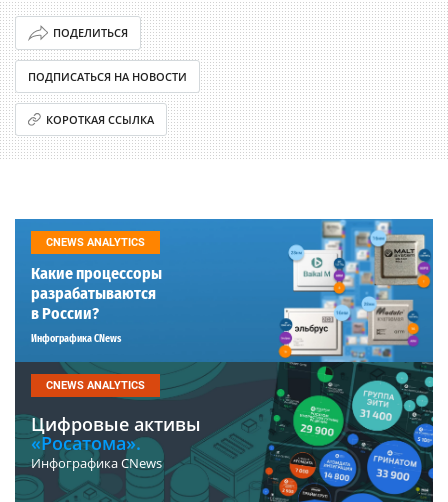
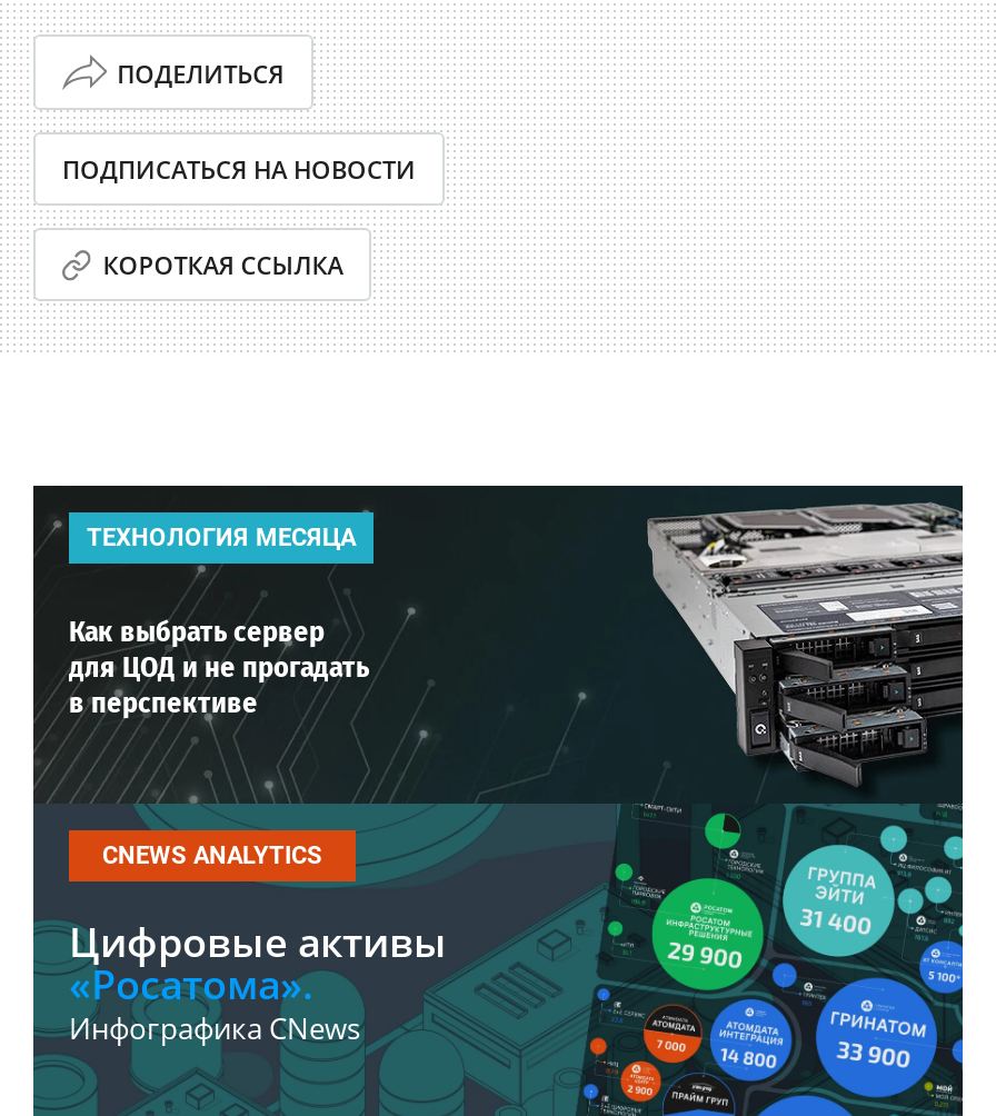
- [image]
- CNEWS ANALYTICS
- Какие процессоры
- разрабатываются
- в России?
- Инфографика CNews
+ [image]
+ ТЕХНОЛОГИЯ МЕСЯЦА
+ Как выбрать сервер
+ для ЦОД и не прогадать
+ в перспективе
